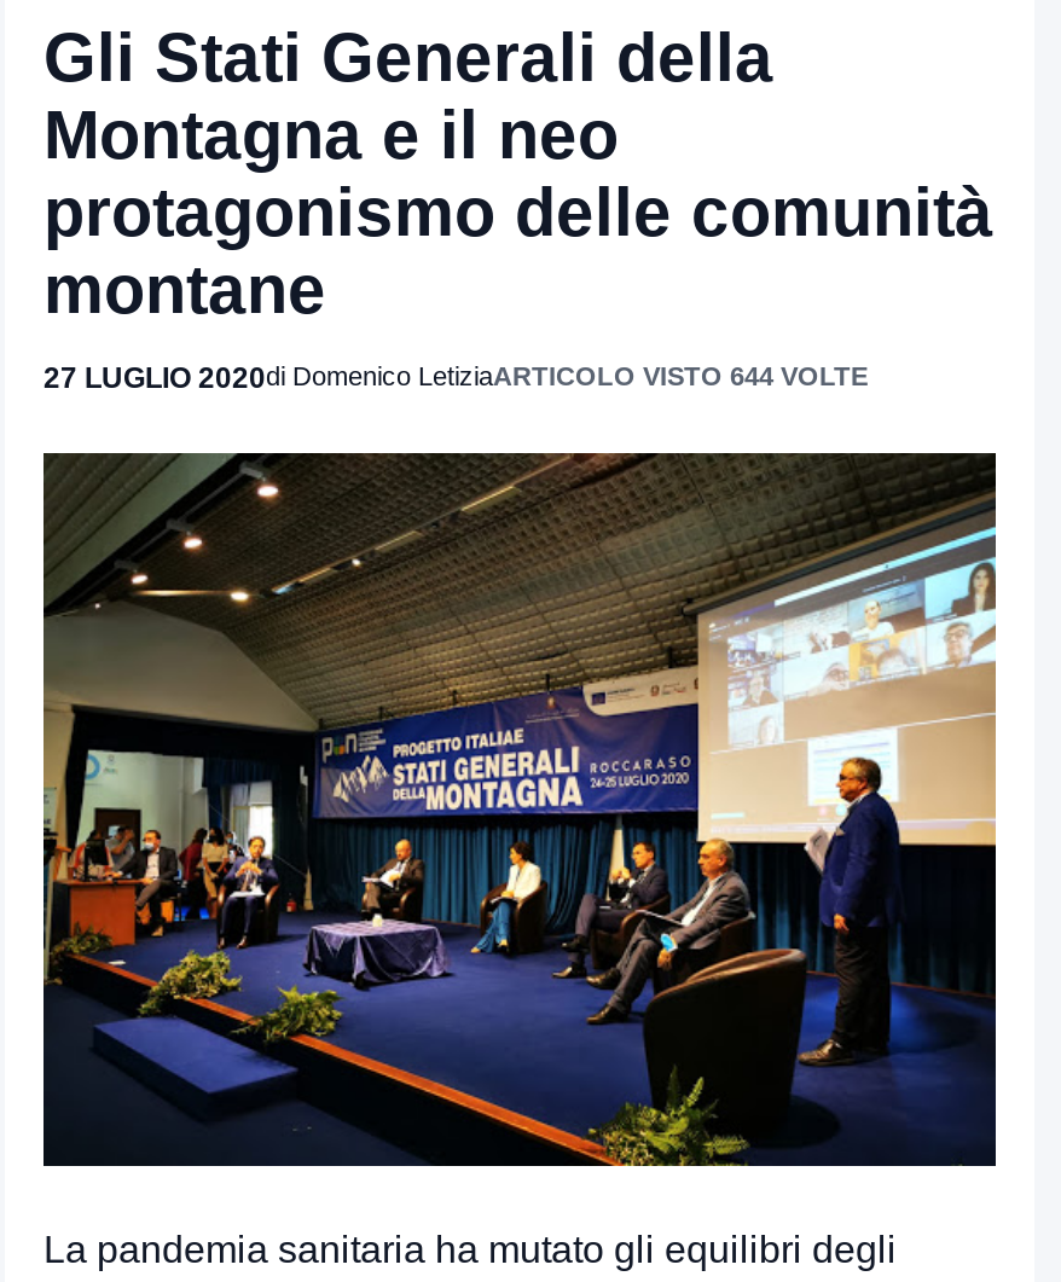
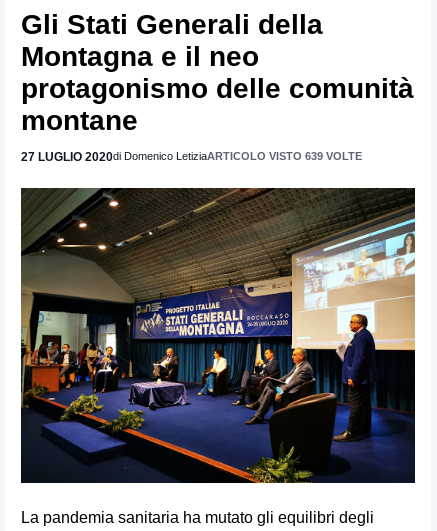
- 27 LUGLIO 2020di Domenico LetiziaARTICOLO VISTO 644 VOLTE
+ 27 LUGLIO 2020di Domenico LetiziaARTICOLO VISTO 639 VOLTE
